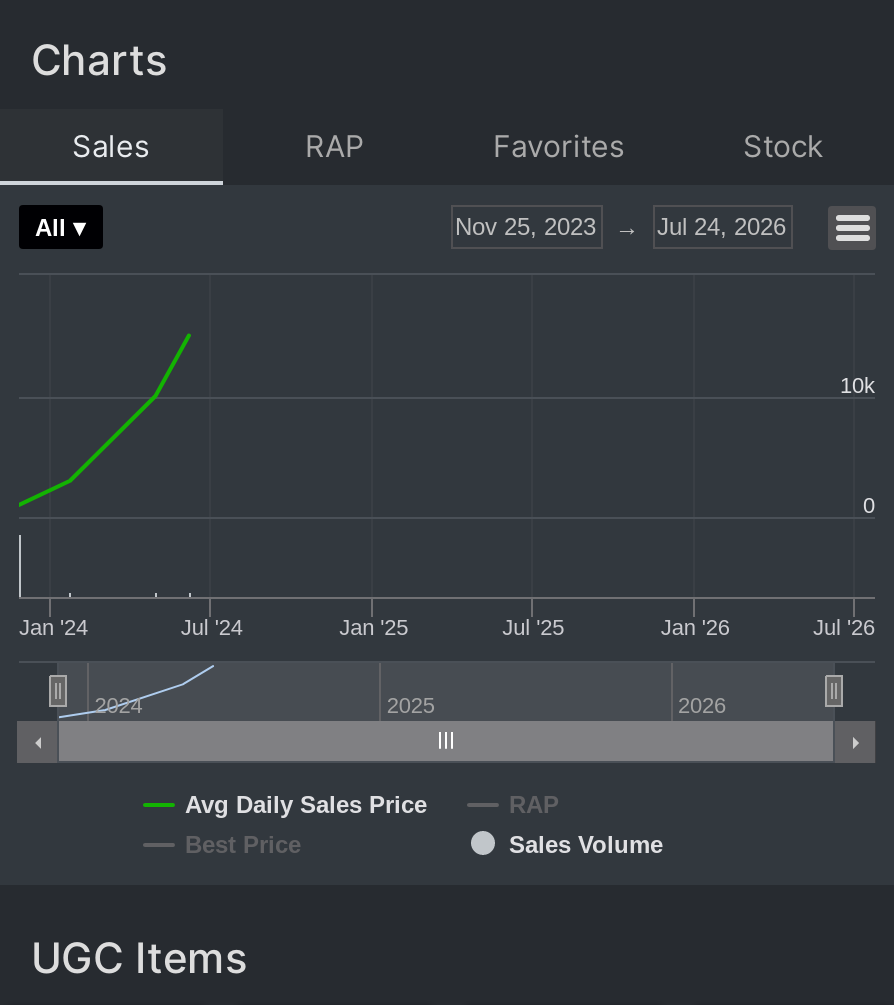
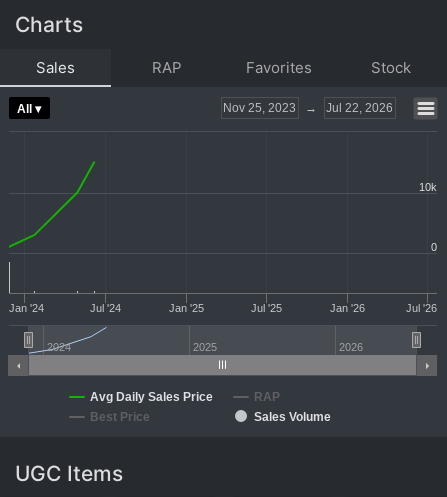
- Jul 24, 2026
+ Jul 22, 2026
